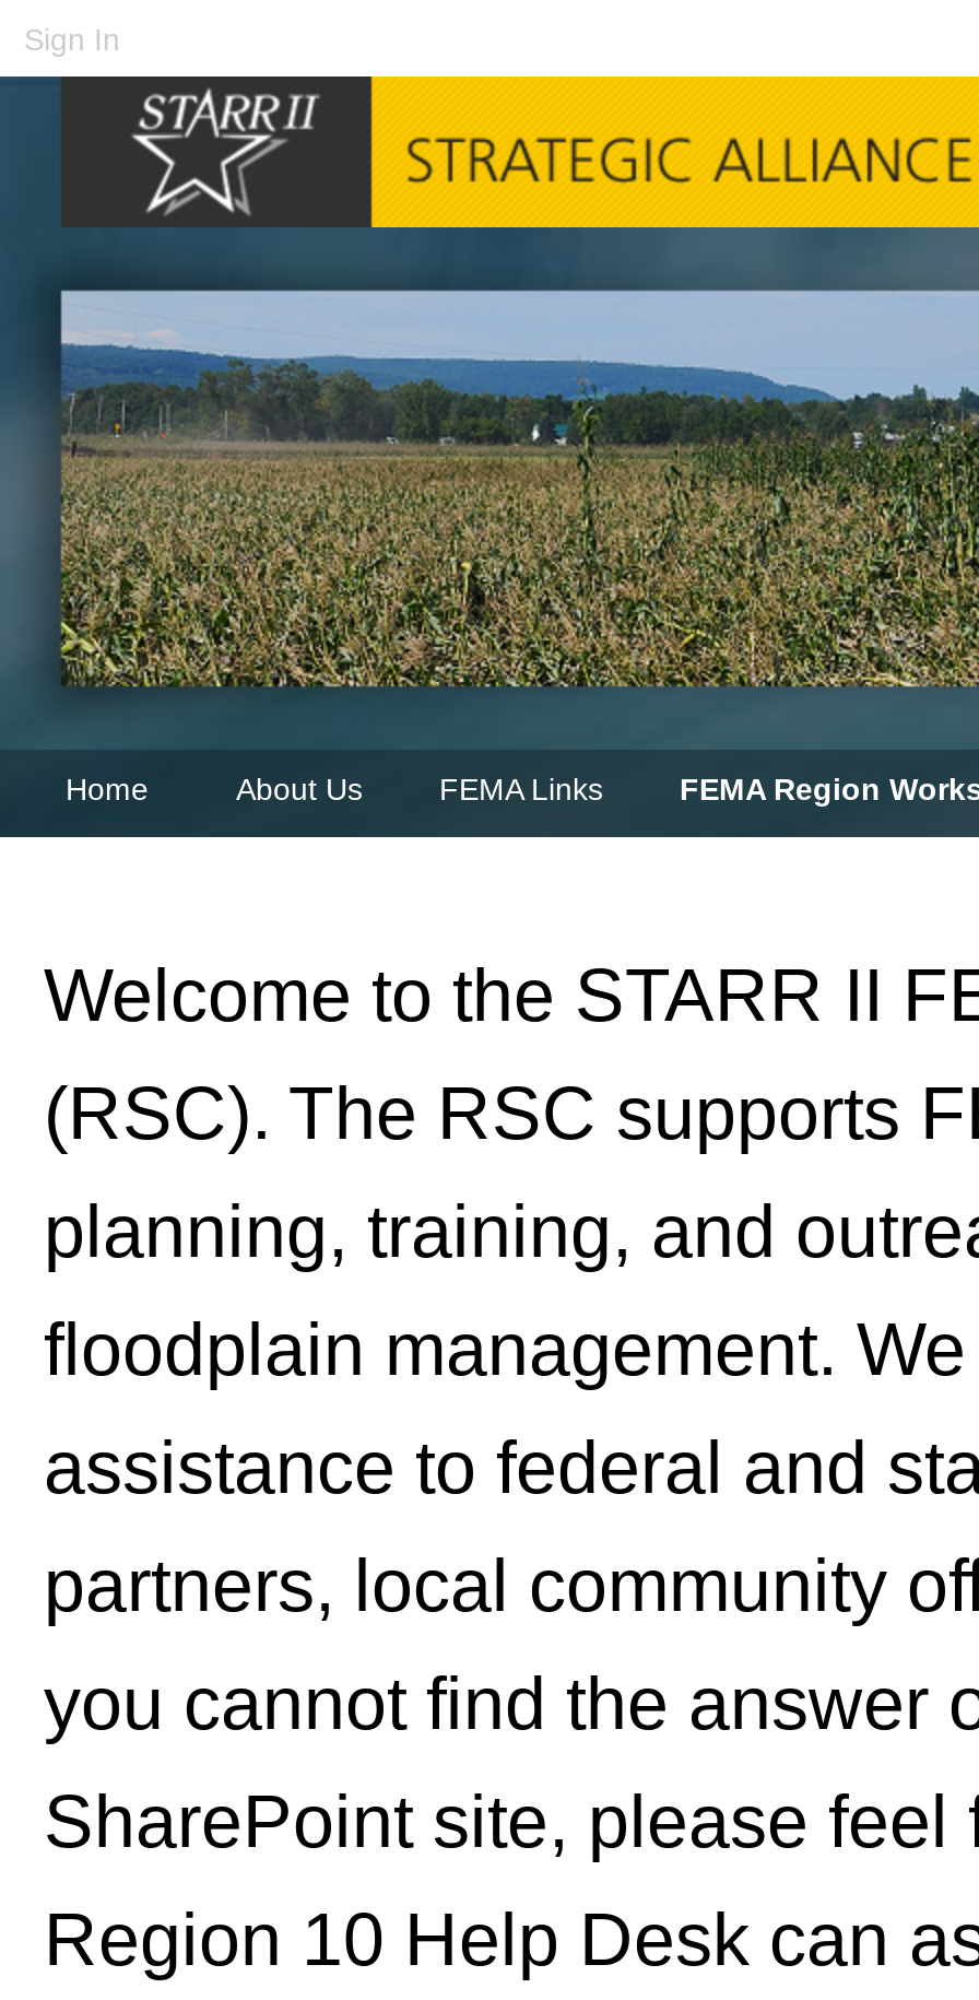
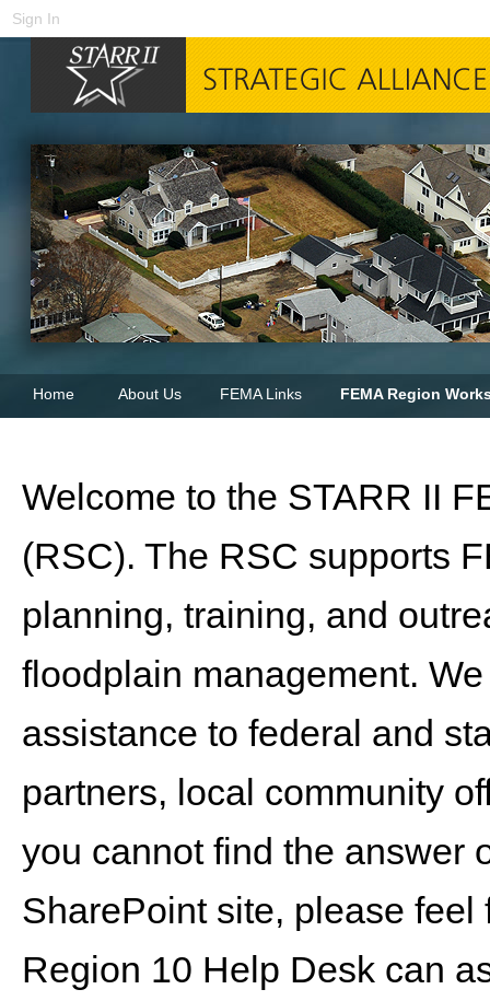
- [image]
+ [image]
